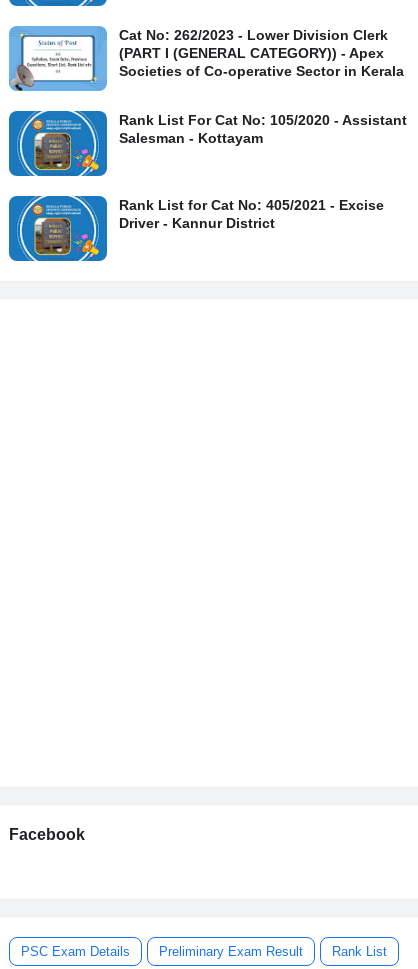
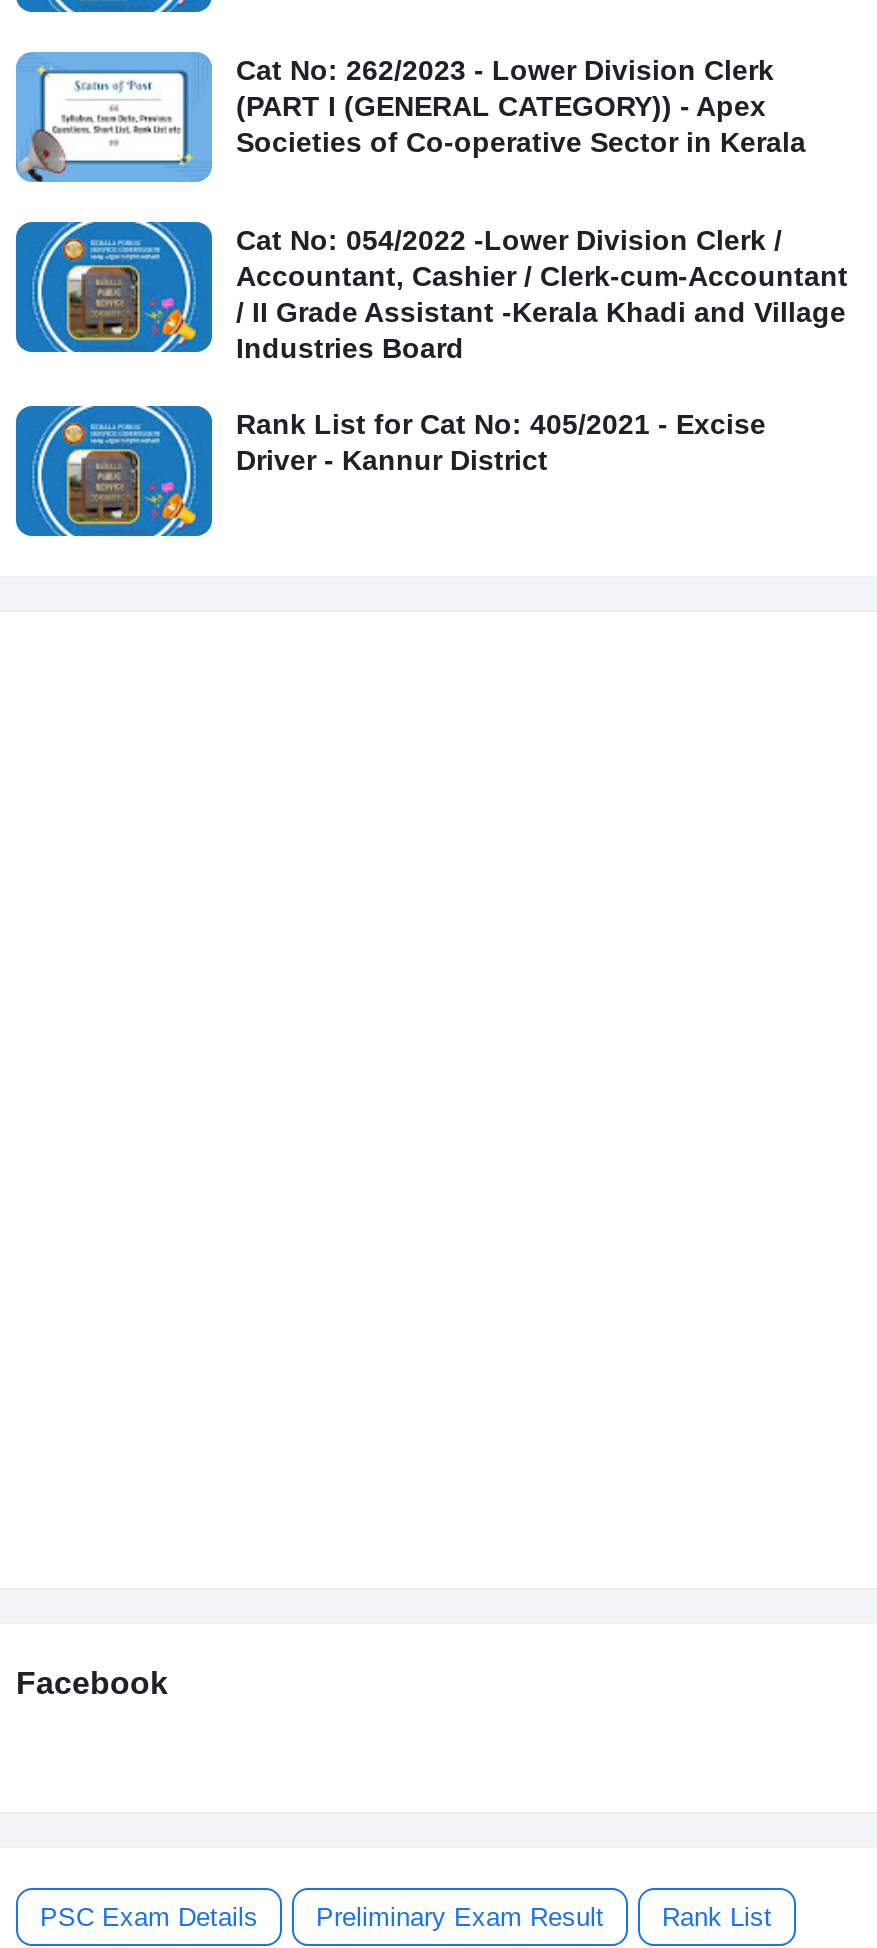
- Rank List For Cat No: 105/2020 - Assistant
- Salesman - Kottayam
+ Cat No: 054/2022 -Lower Division Clerk /
+ Accountant, Cashier / Clerk-cum-Accountant
+ / II Grade Assistant -Kerala Khadi and Village
+ Industries Board
